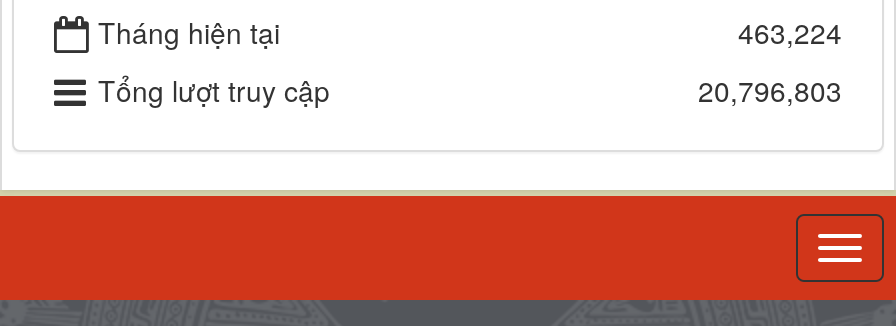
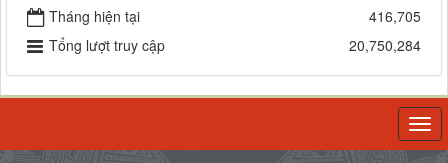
- 463,224
+ 416,705

- 20,796,803
+ 20,750,284
